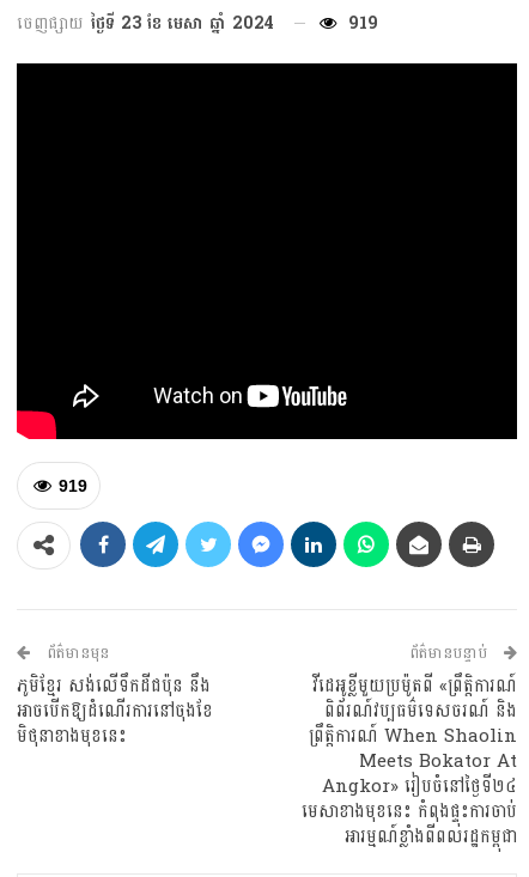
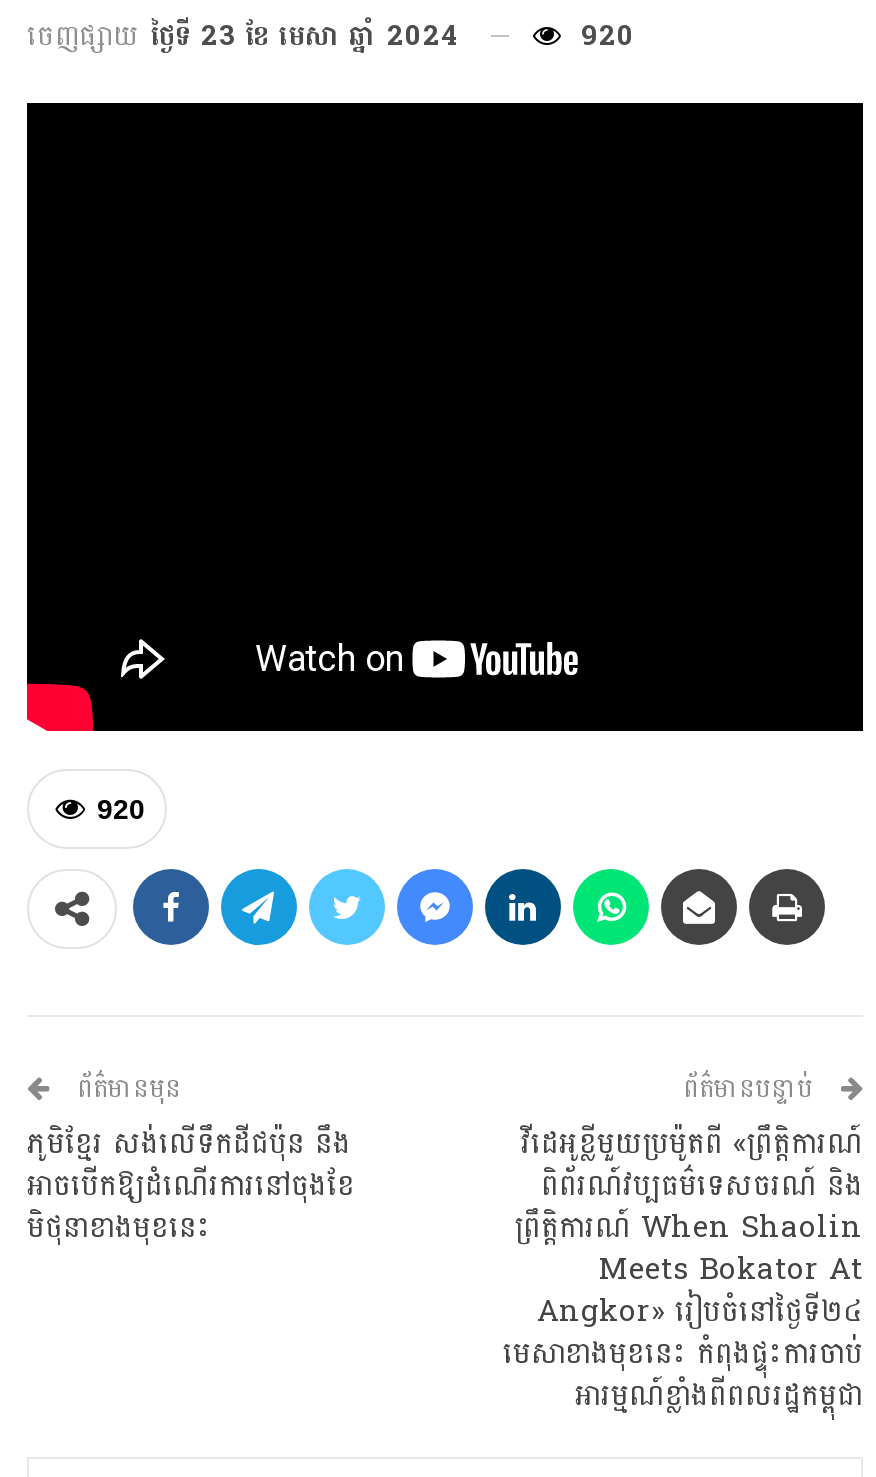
- 919
+ 920

- 919
+ 920
